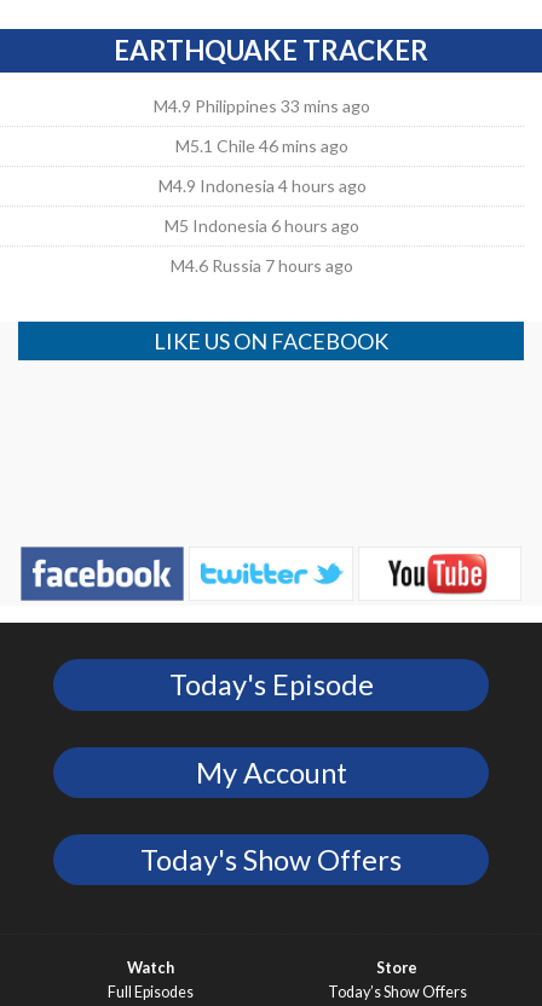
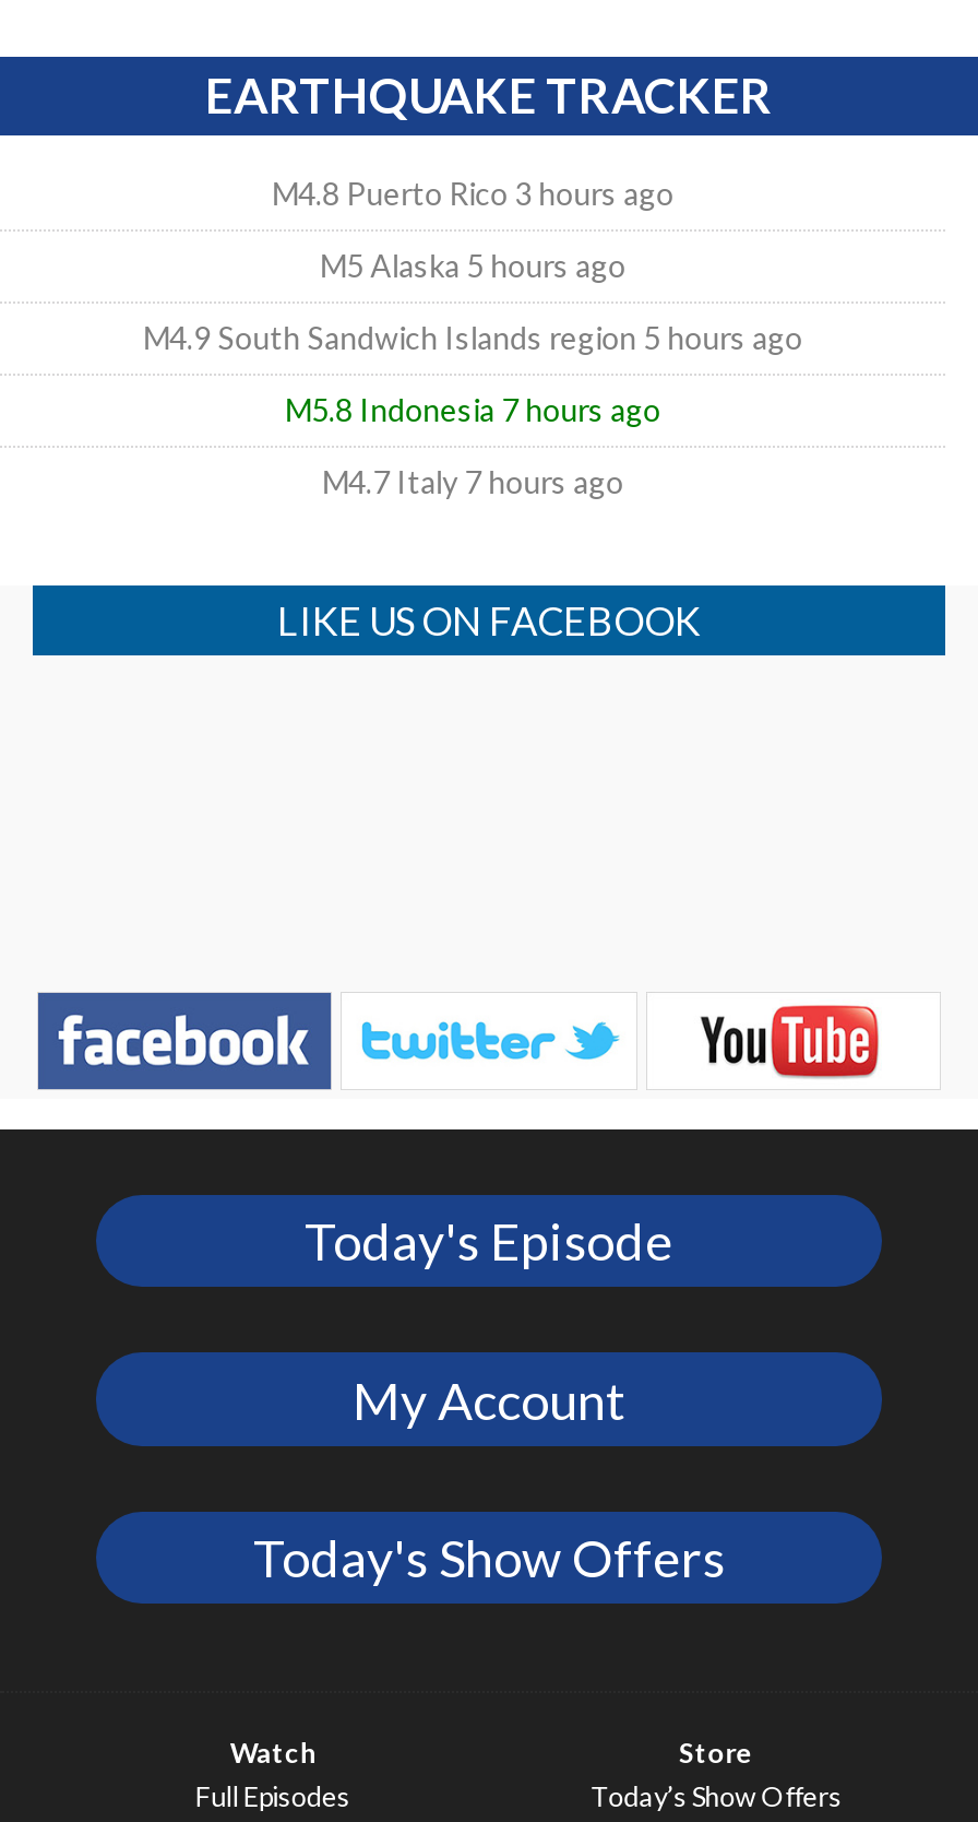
- M4.9 Philippines 33 mins ago
+ M4.8 Puerto Rico 3 hours ago

- M5.1 Chile 46 mins ago
+ M5 Alaska 5 hours ago

- M4.9 Indonesia 4 hours ago
+ M4.9 South Sandwich Islands region 5 hours ago

- M5 Indonesia 6 hours ago
+ M5.8 Indonesia 7 hours ago

- M4.6 Russia 7 hours ago
+ M4.7 Italy 7 hours ago
